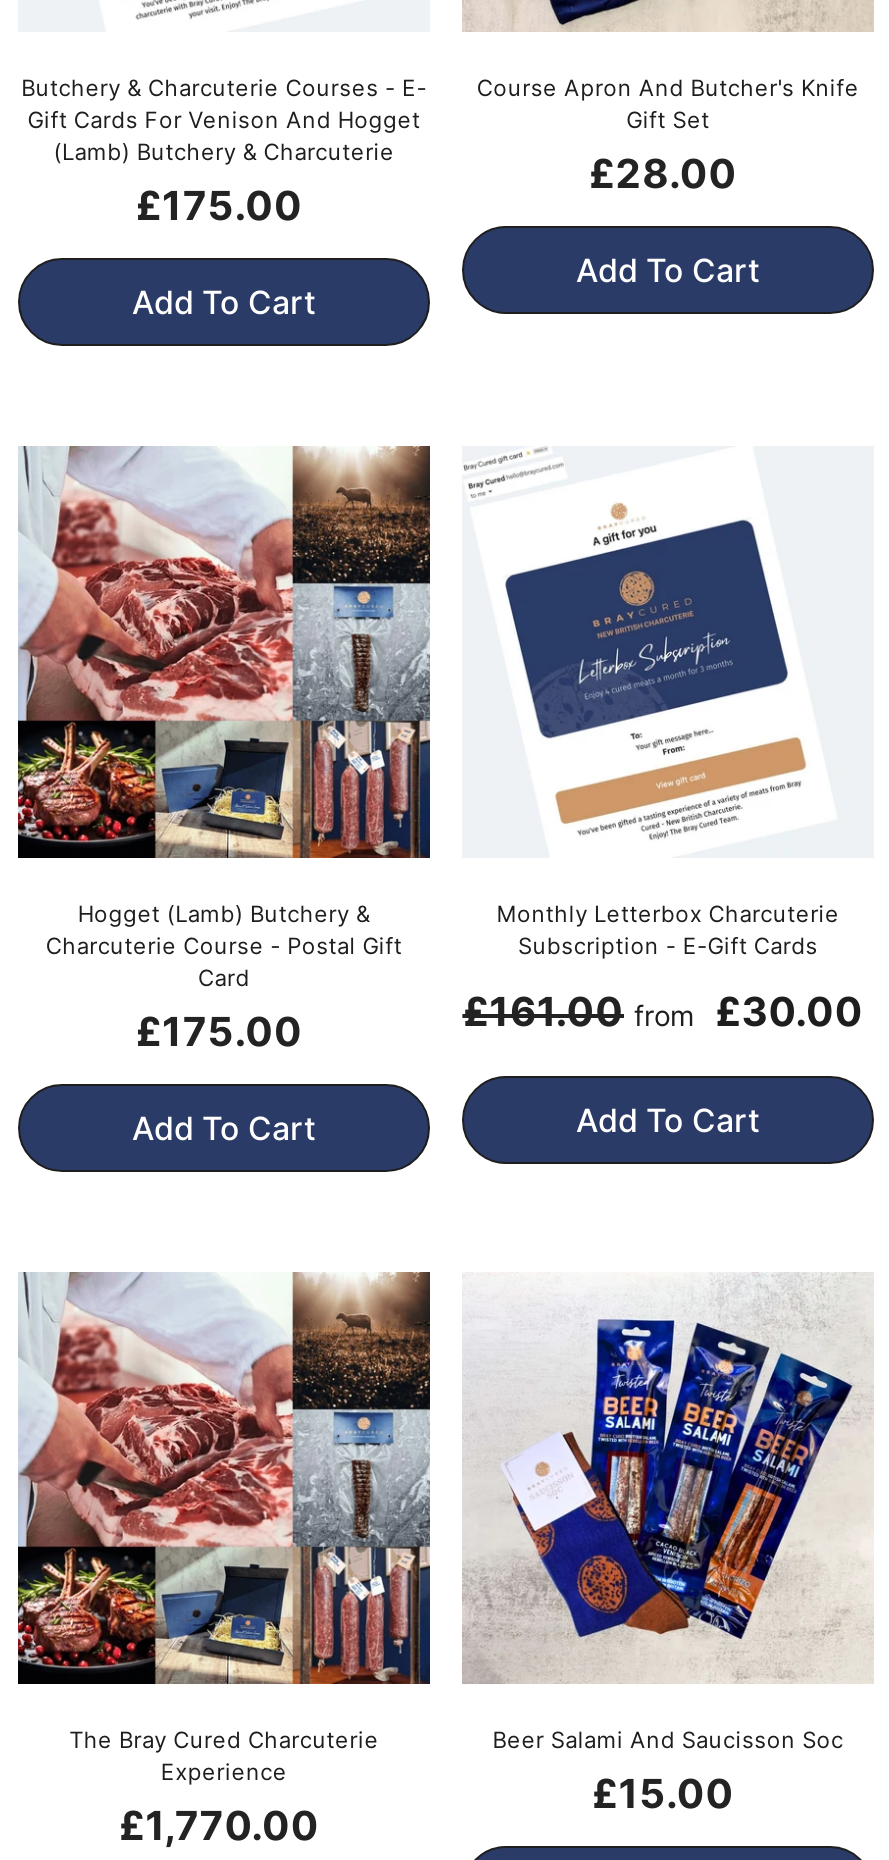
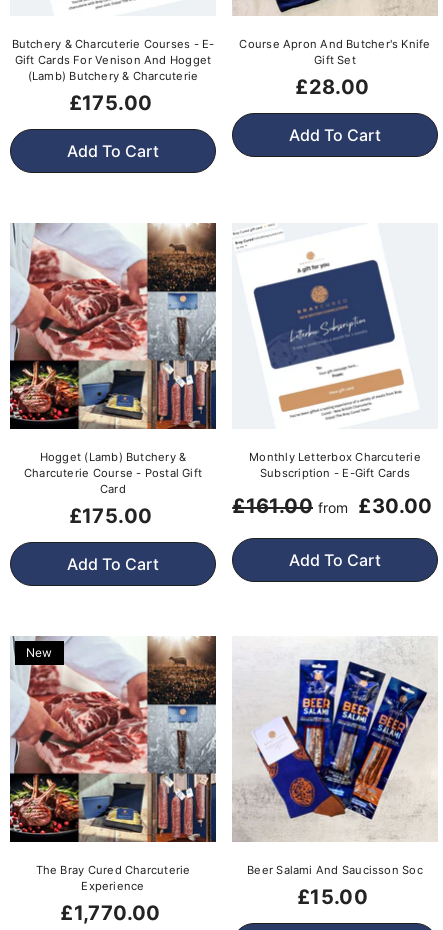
+ New
